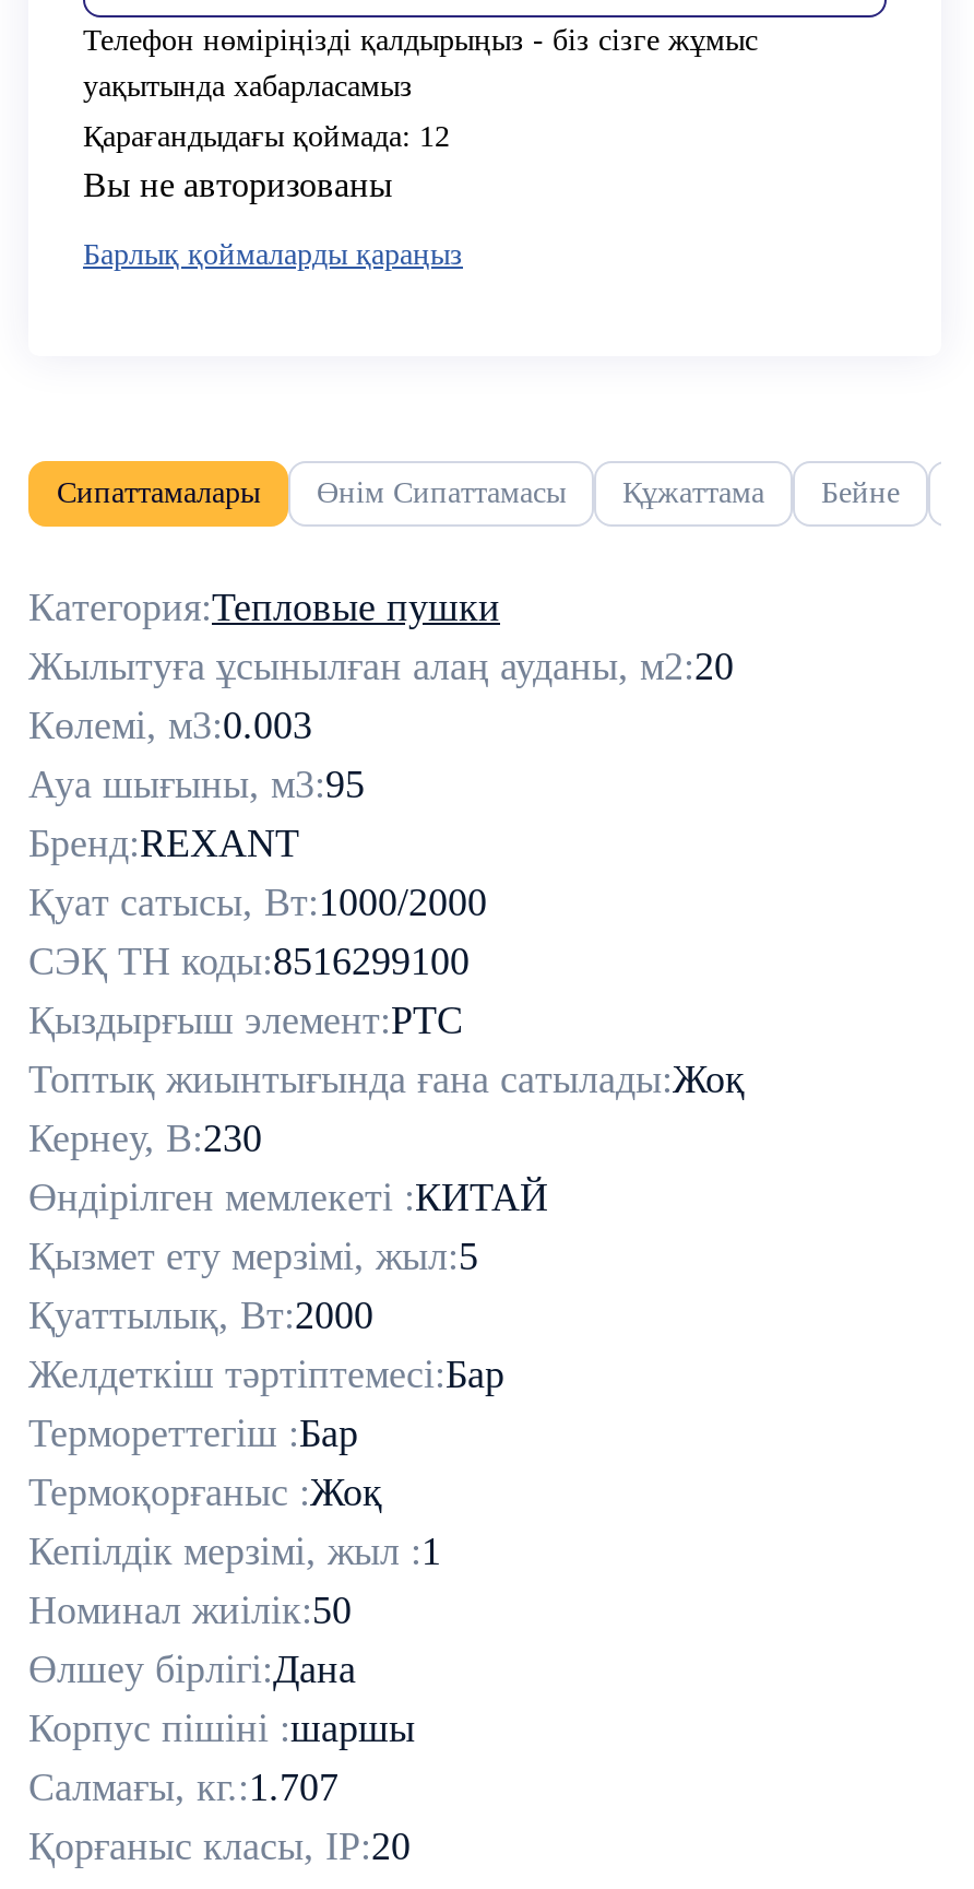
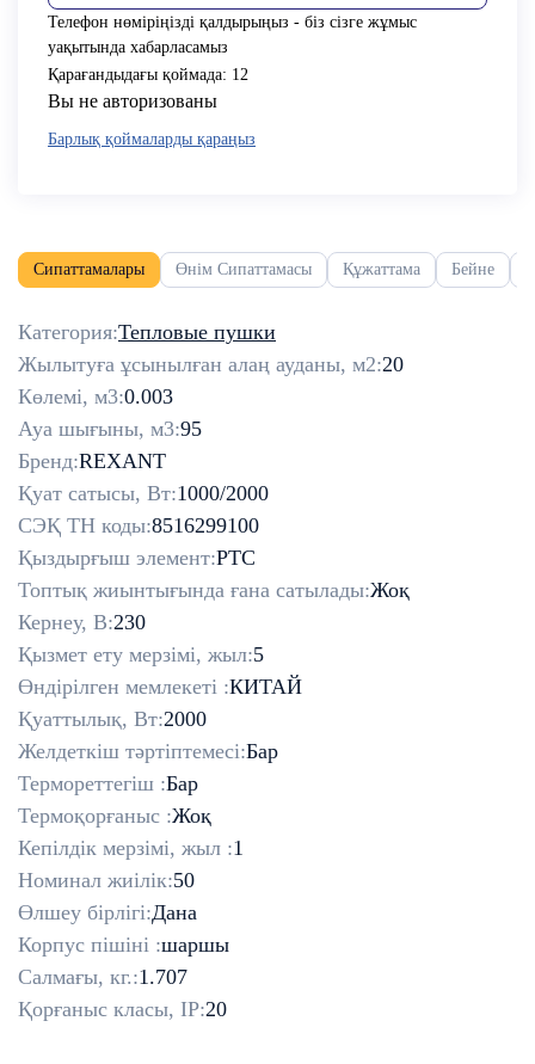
moved down: Өндірілген мемлекеті : КИТАЙ

moved up: Қызмет ету мерзімі, жыл:5
